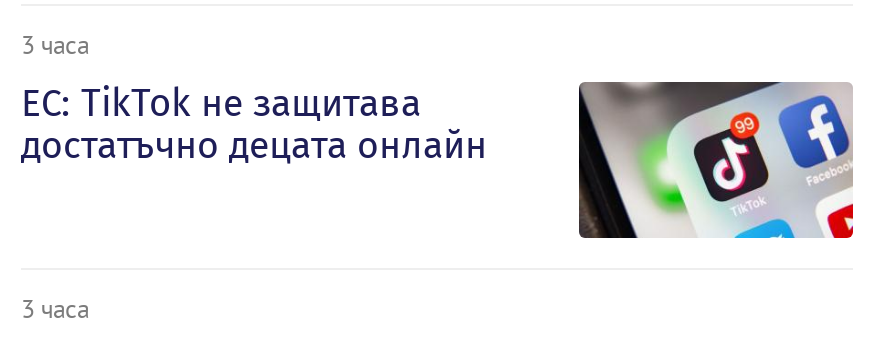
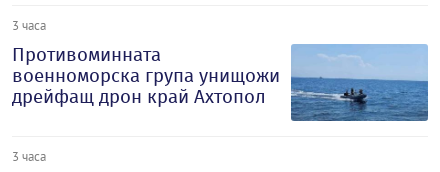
- ЕС: TikTok не защитава
- достатъчно децата онлайн
+ Противоминната
+ военноморска група унищожи
+ дрейфащ дрон край Ахтопол

- [image]
+ [image]
